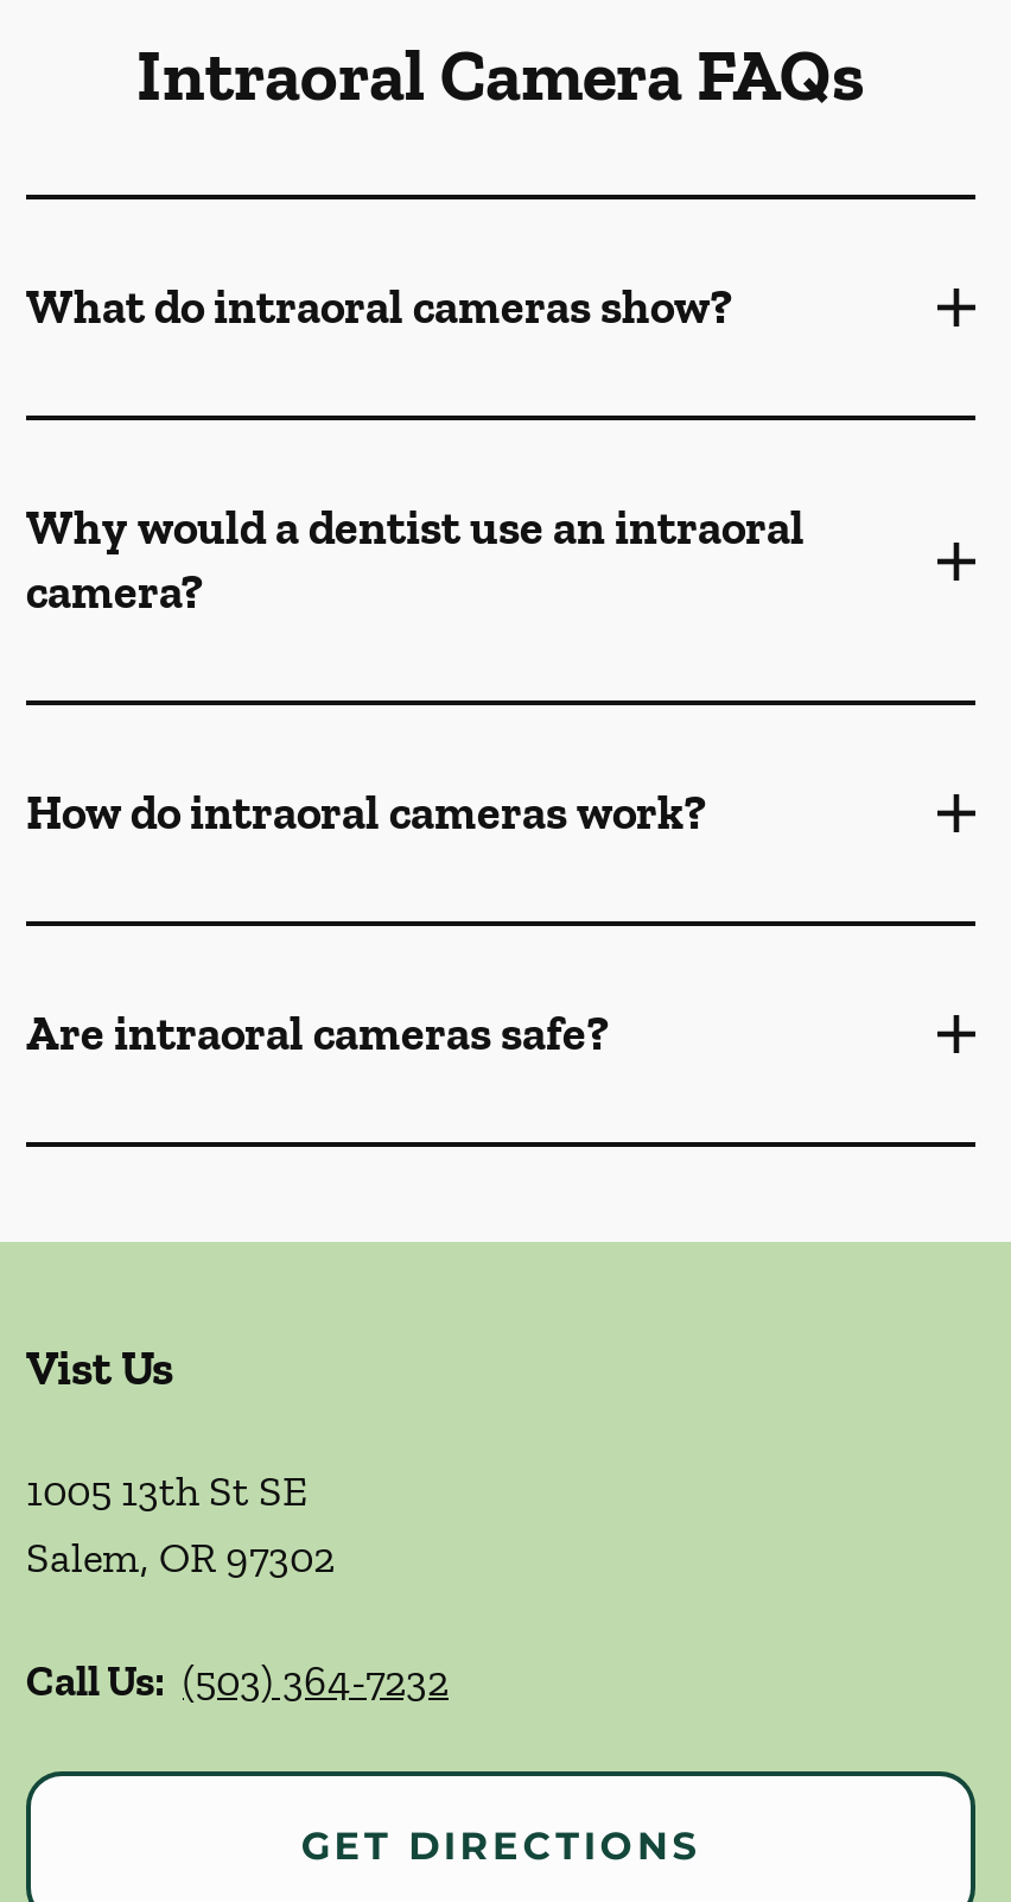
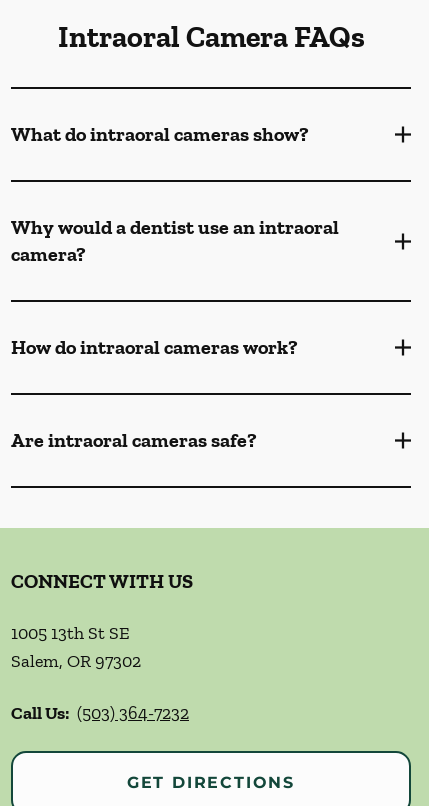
- Vist Us
+ CONNECT WITH US
